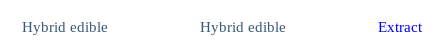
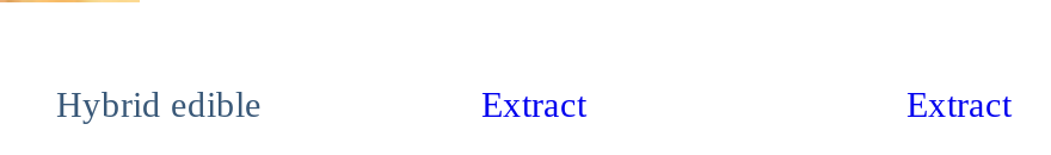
- Hybrid edible
+ Extract
